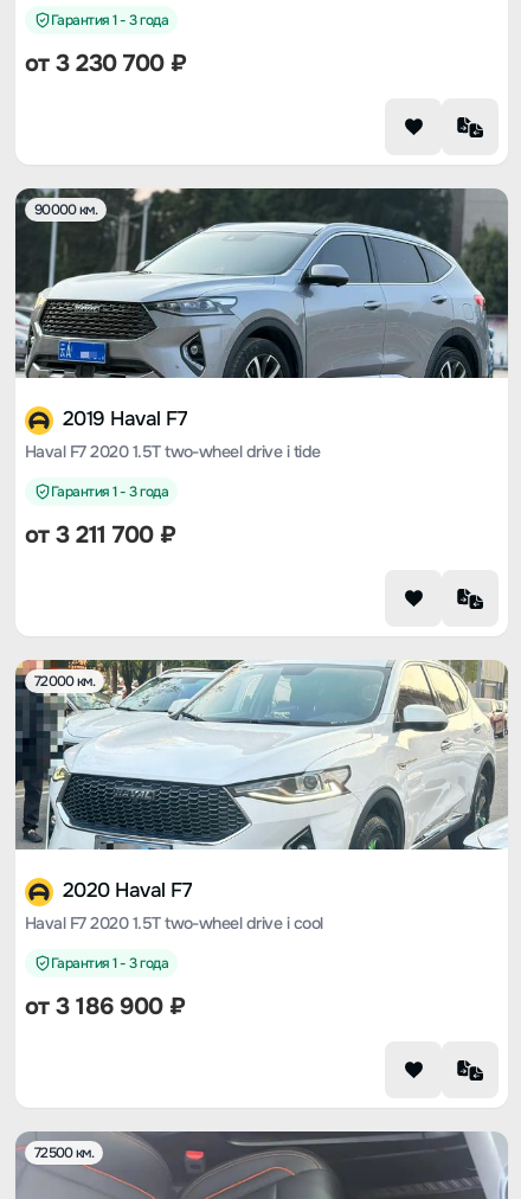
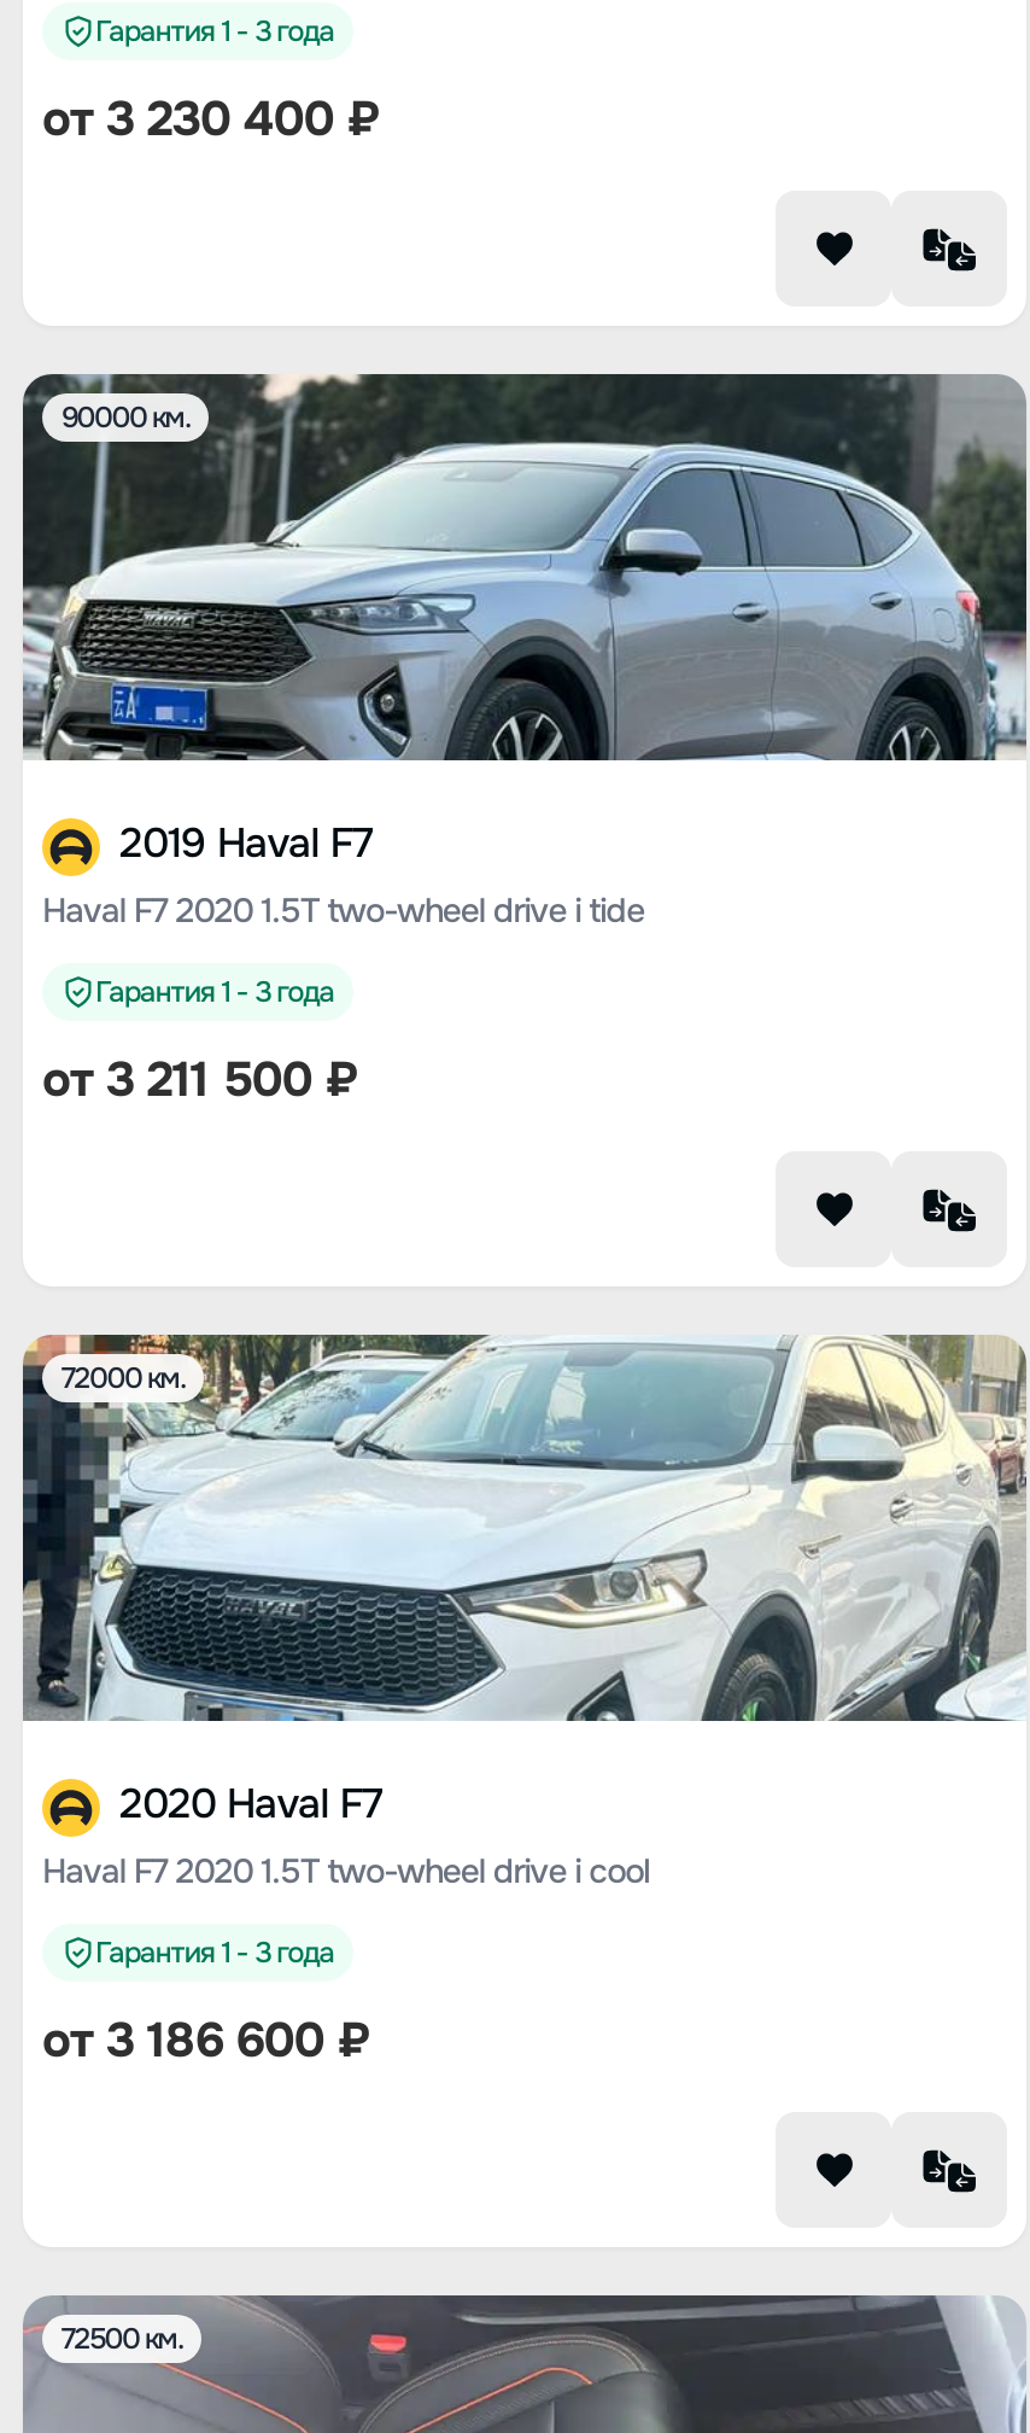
- от 3 230 700 ₽
+ от 3 230 400 ₽

- от 3 211 700 ₽
+ от 3 211 500 ₽

- от 3 186 900 ₽
+ от 3 186 600 ₽
